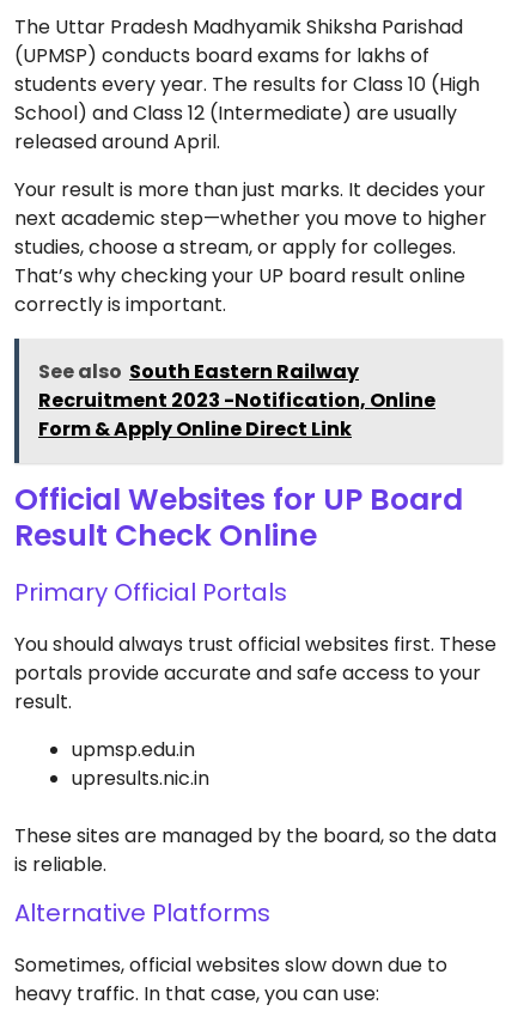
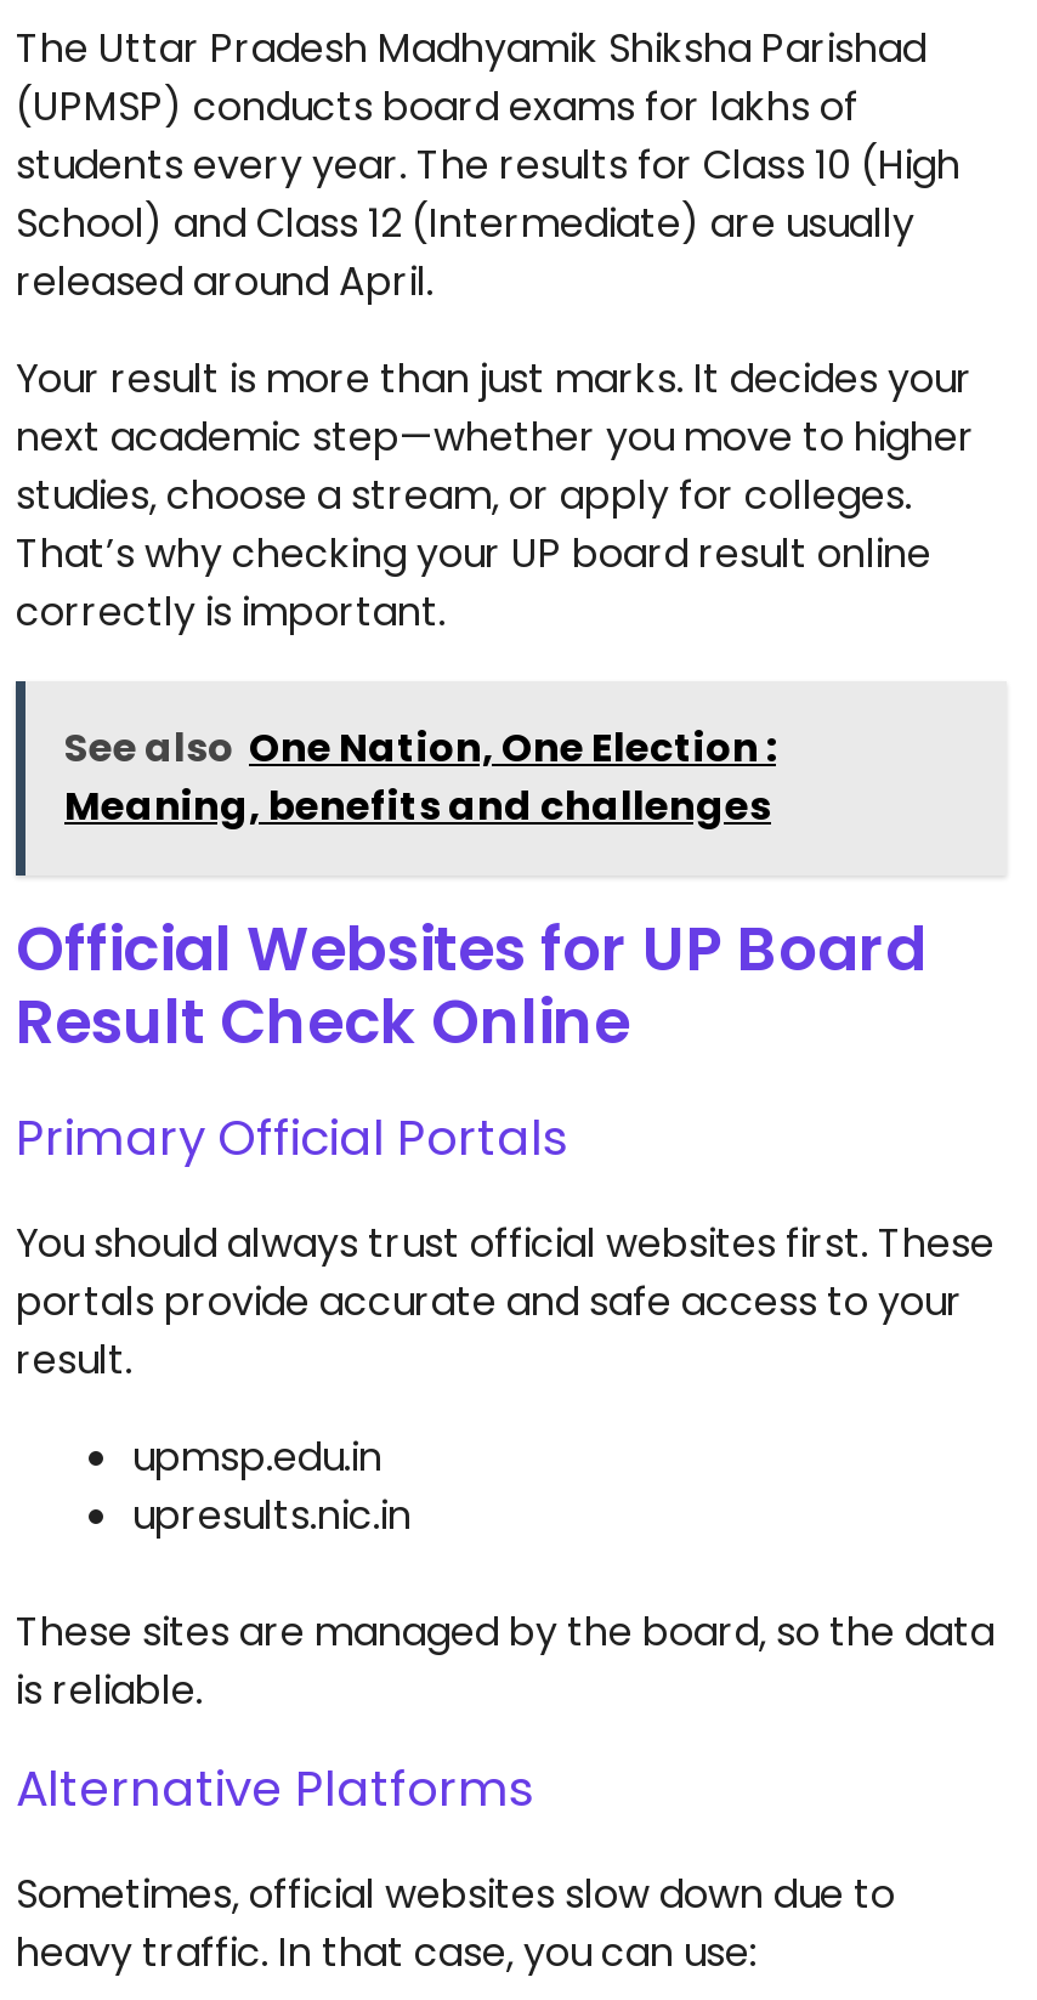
- See also South Eastern Railway
- Recruitment 2023 -Notification, Online
- Form & Apply Online Direct Link
+ See also One Nation, One Election :
+ Meaning, benefits and challenges
